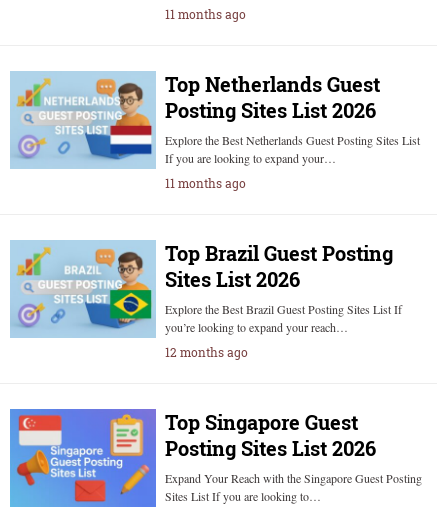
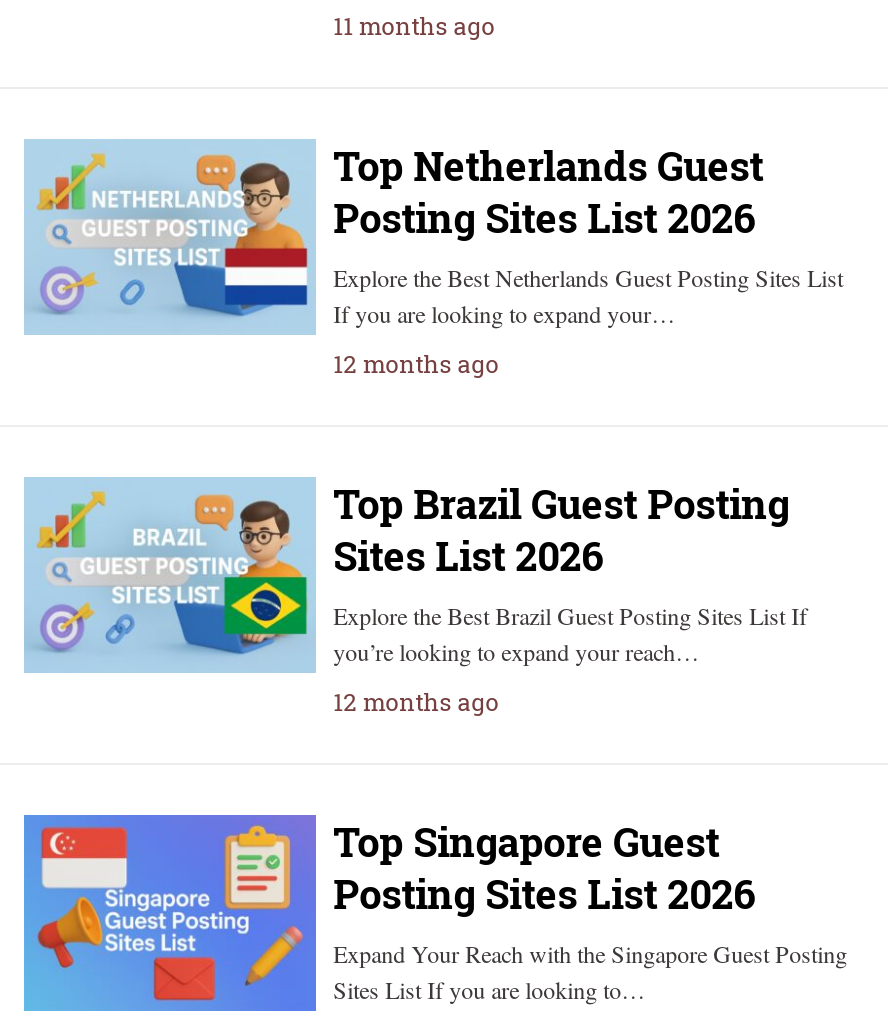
- 11 months ago
+ 12 months ago
